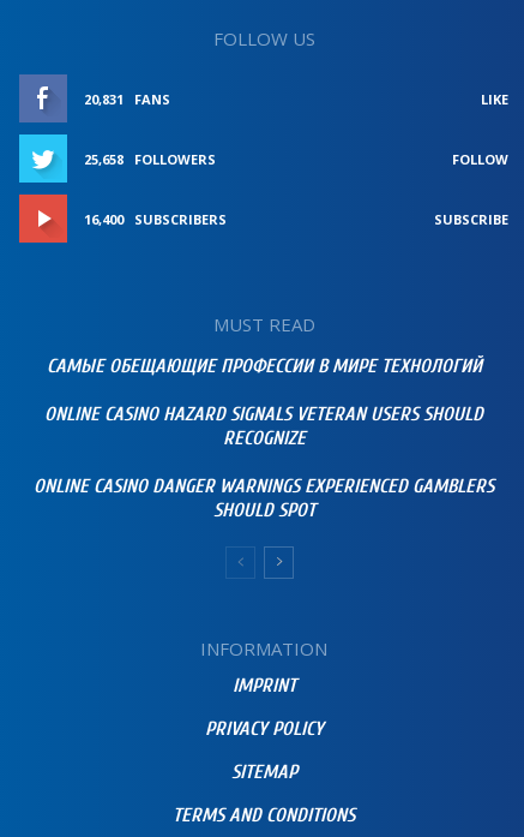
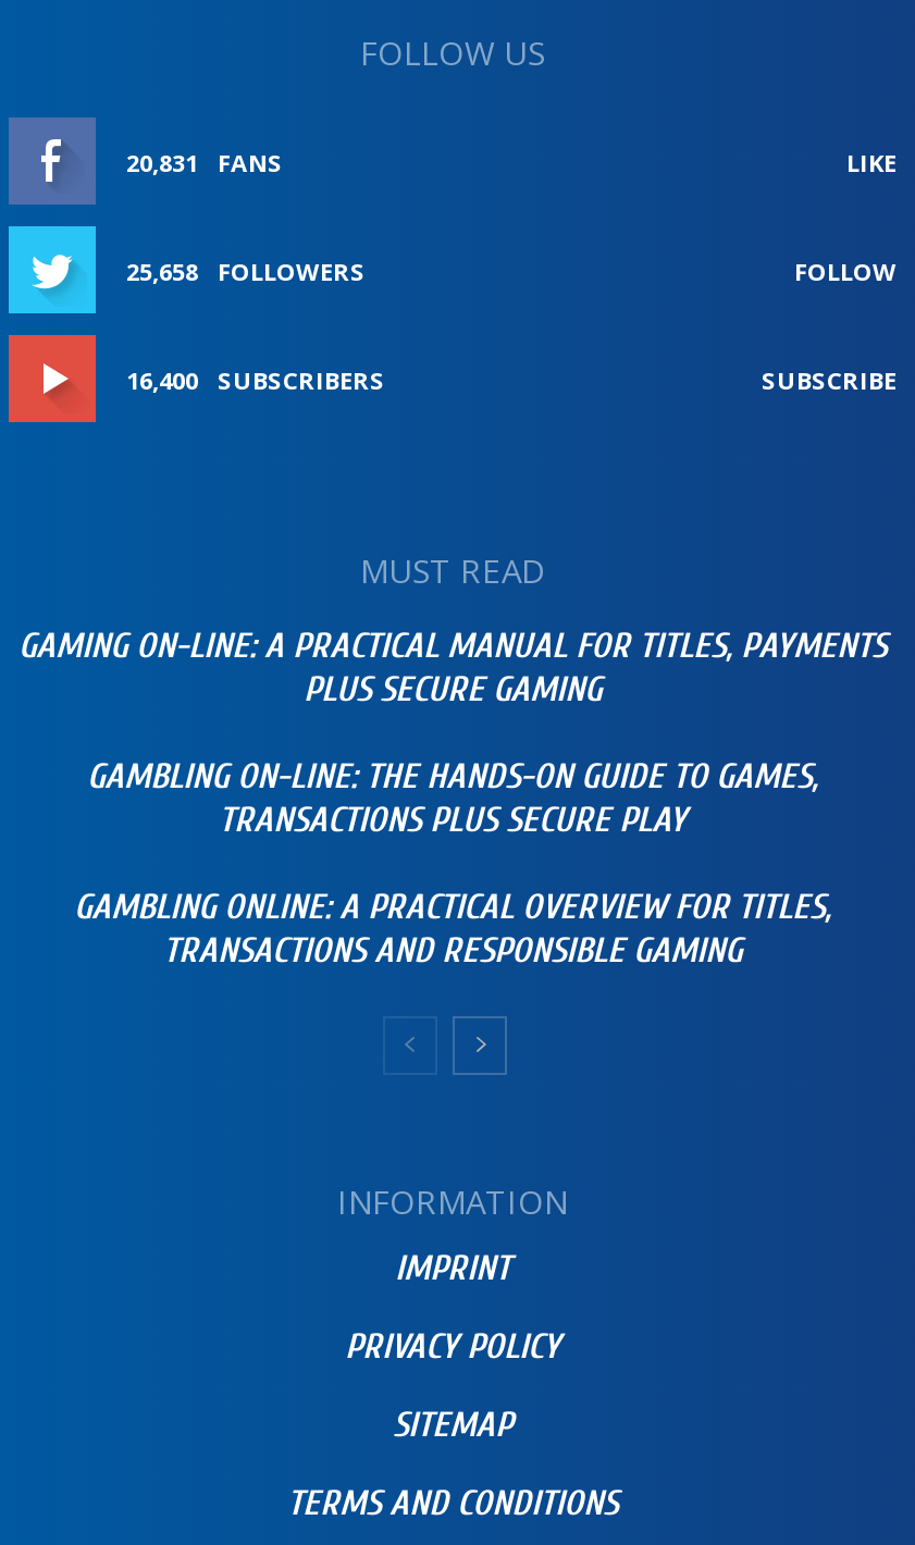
- САМЫЕ ОБЕЩАЮЩИЕ ПРОФЕССИИ В МИРЕ ТЕХНОЛОГИЙ
+ GAMING ON-LINE: A PRACTICAL MANUAL FOR TITLES, PAYMENTS
+ PLUS SECURE GAMING

- ONLINE CASINO HAZARD SIGNALS VETERAN USERS SHOULD
- RECOGNIZE
+ GAMBLING ON-LINE: THE HANDS-ON GUIDE TO GAMES,
+ TRANSACTIONS PLUS SECURE PLAY

- ONLINE CASINO DANGER WARNINGS EXPERIENCED GAMBLERS
- SHOULD SPOT
+ GAMBLING ONLINE: A PRACTICAL OVERVIEW FOR TITLES,
+ TRANSACTIONS AND RESPONSIBLE GAMING
